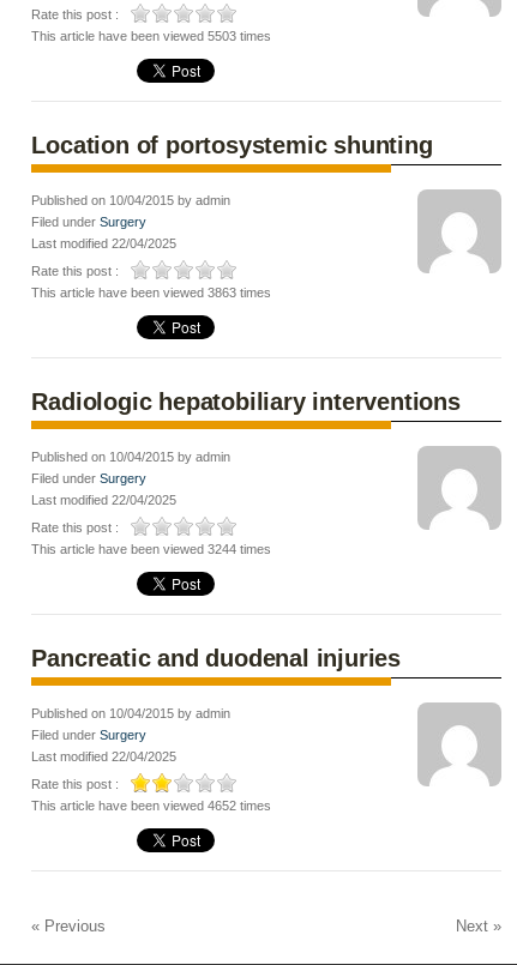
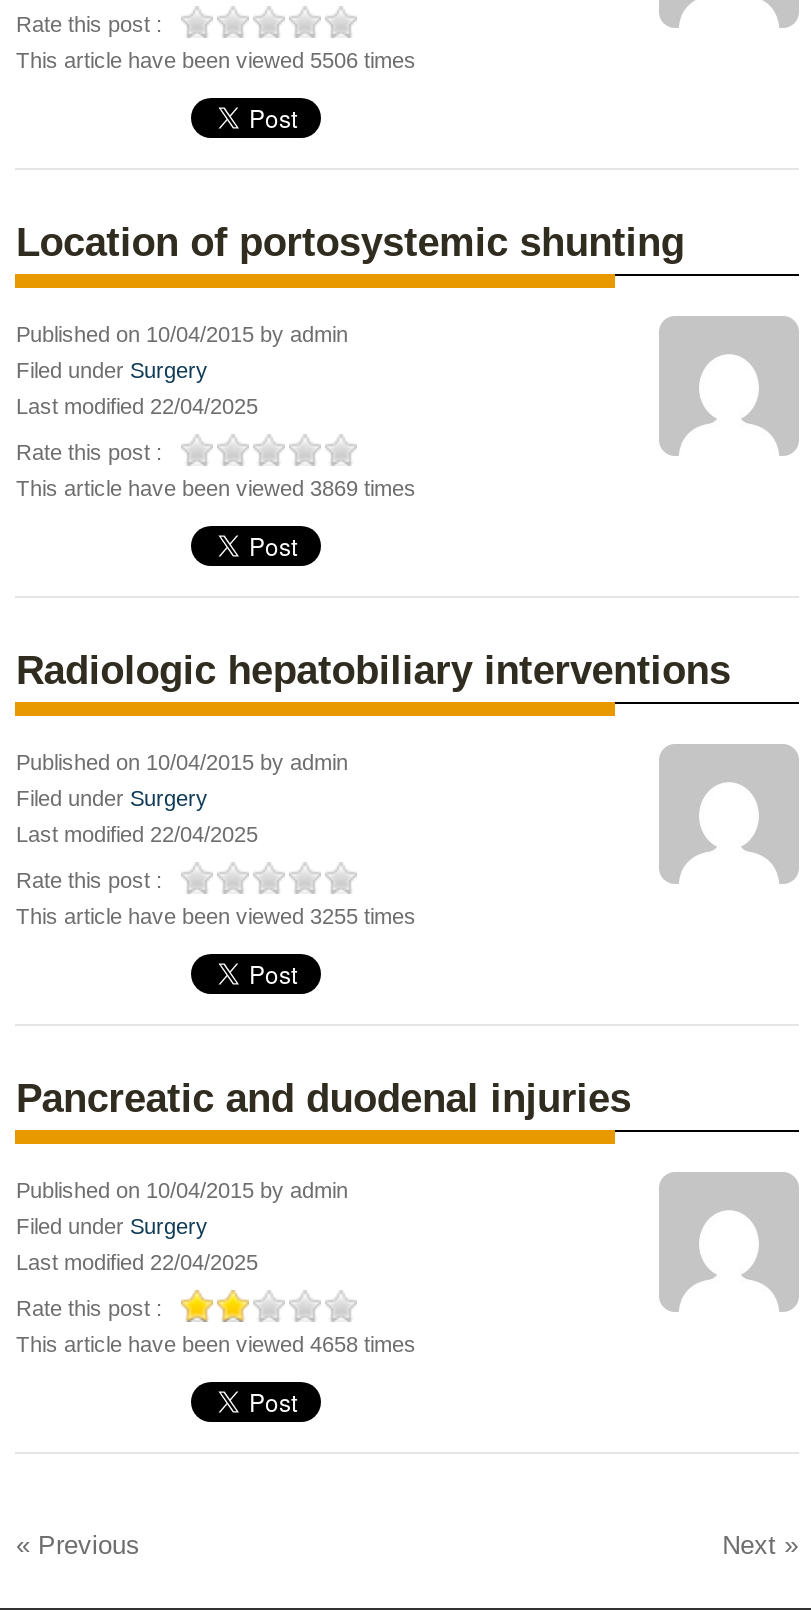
- This article have been viewed 5503 times
+ This article have been viewed 5506 times

- This article have been viewed 3863 times
+ This article have been viewed 3869 times

- This article have been viewed 3244 times
+ This article have been viewed 3255 times

- This article have been viewed 4652 times
+ This article have been viewed 4658 times
